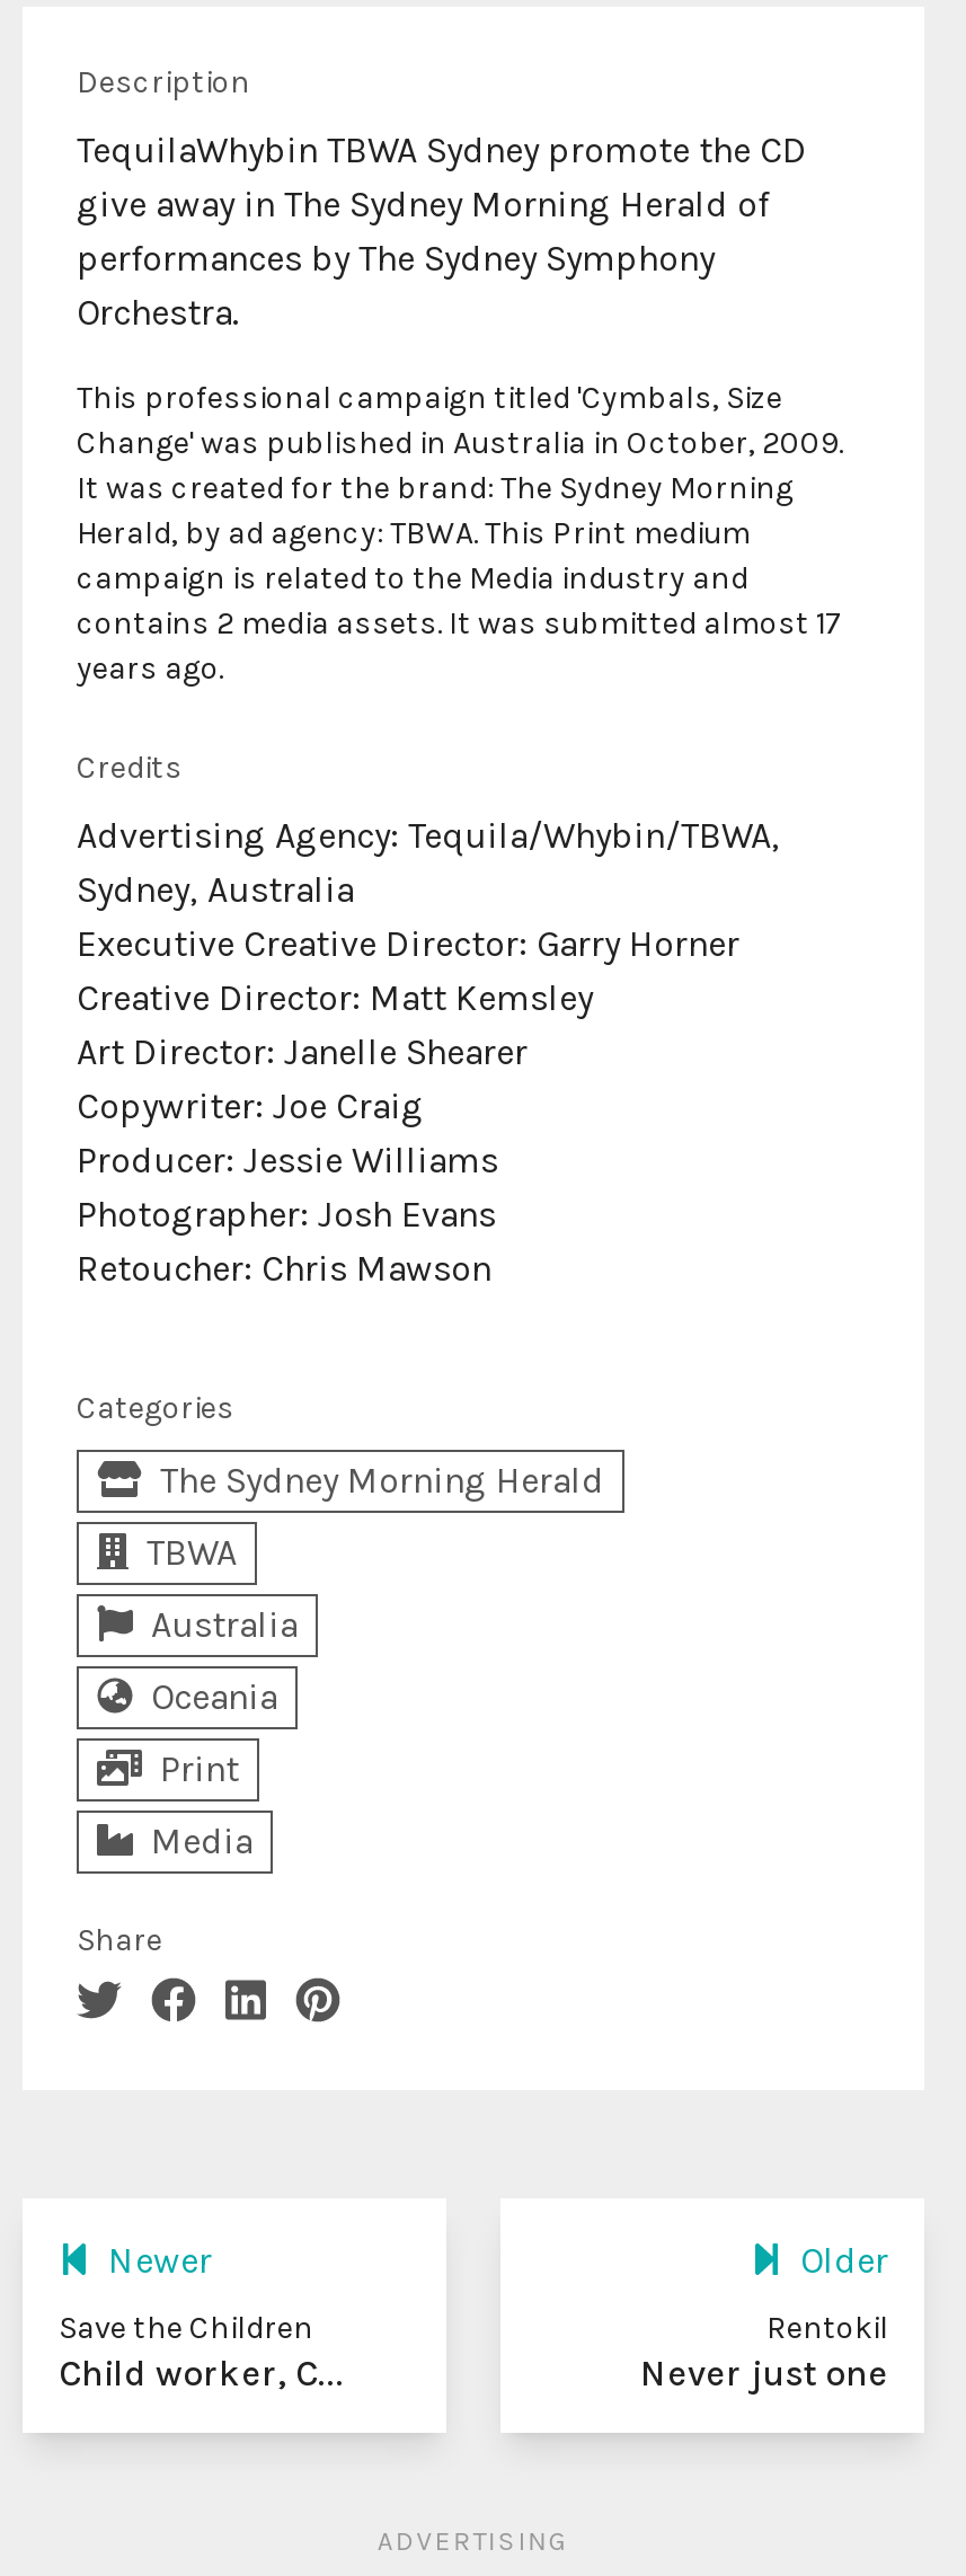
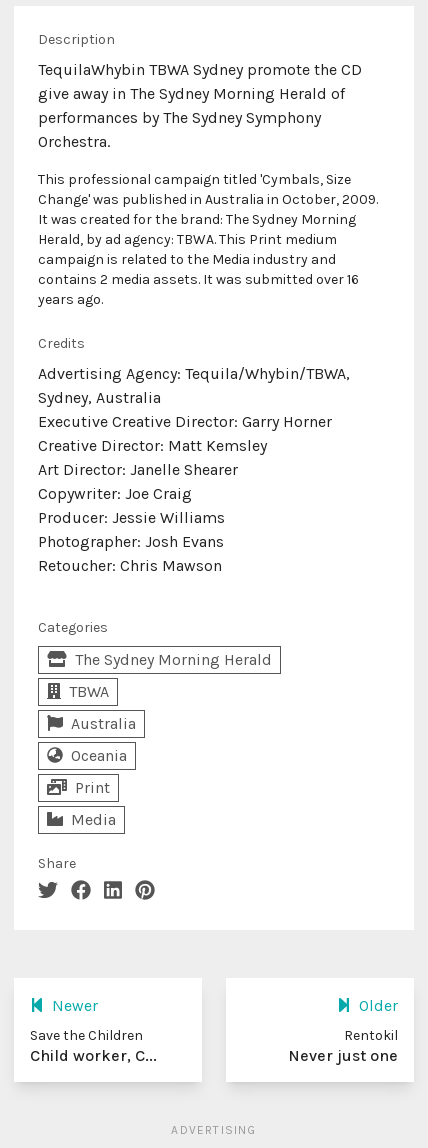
- contains 2 media assets. It was submitted almost 17
+ contains 2 media assets. It was submitted over 16
